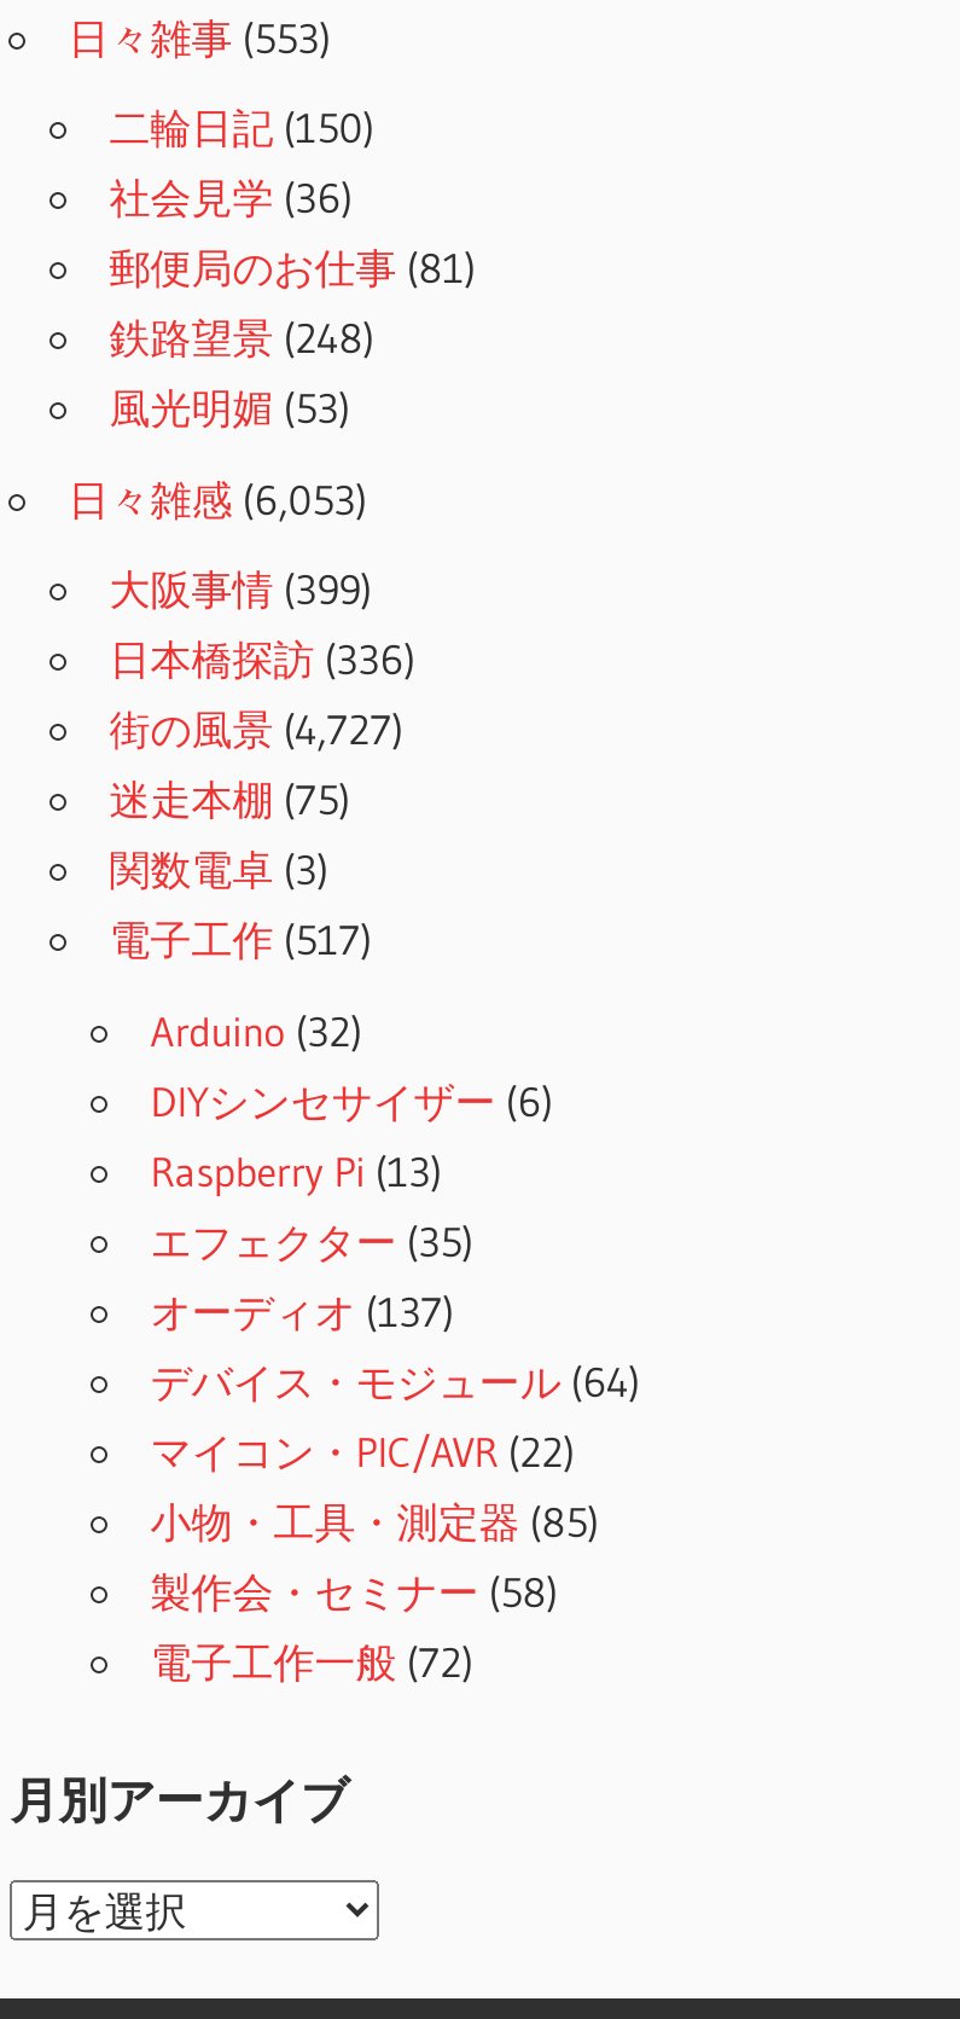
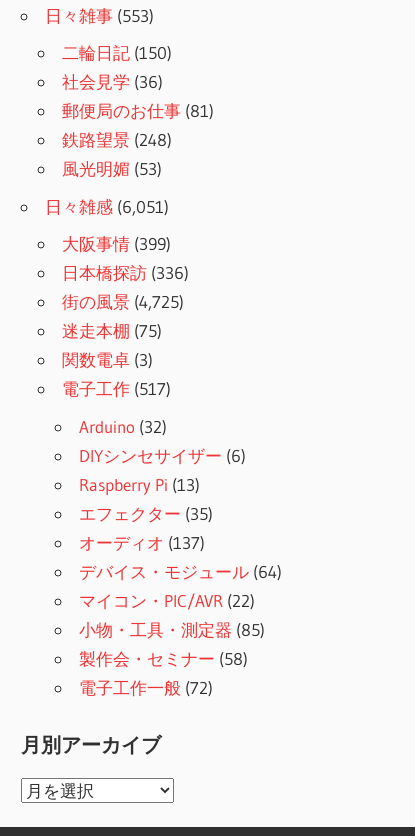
- 日々雑感(6,053)
+ 日々雑感(6,051)

- 街の風景(4,727)
+ 街の風景(4,725)
